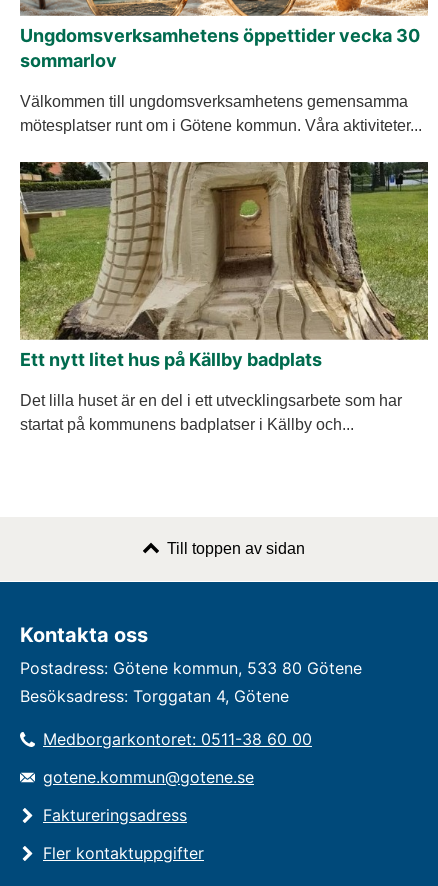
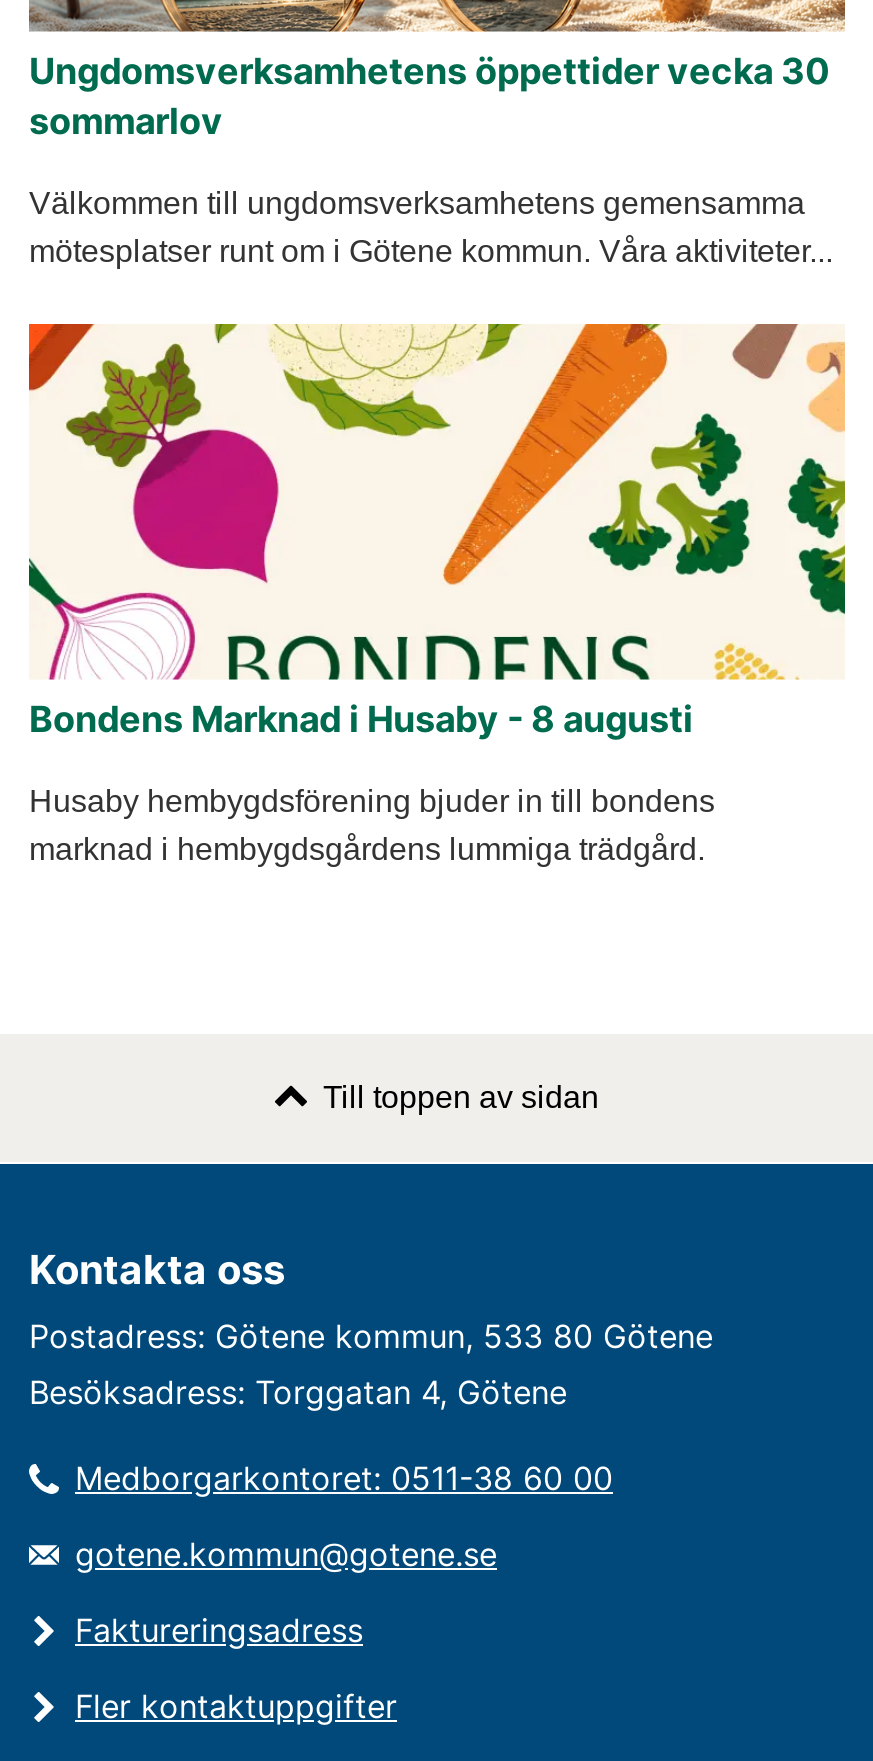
- [image]
- Ett nytt litet hus på Källby badplats
+ [image]
+ Bondens Marknad i Husaby - 8 augusti

- Det lilla huset är en del i ett utvecklingsarbete som har
- startat på kommunens badplatser i Källby och...
+ Husaby hembygdsförening bjuder in till bondens
+ marknad i hembygdsgårdens lummiga trädgård.
